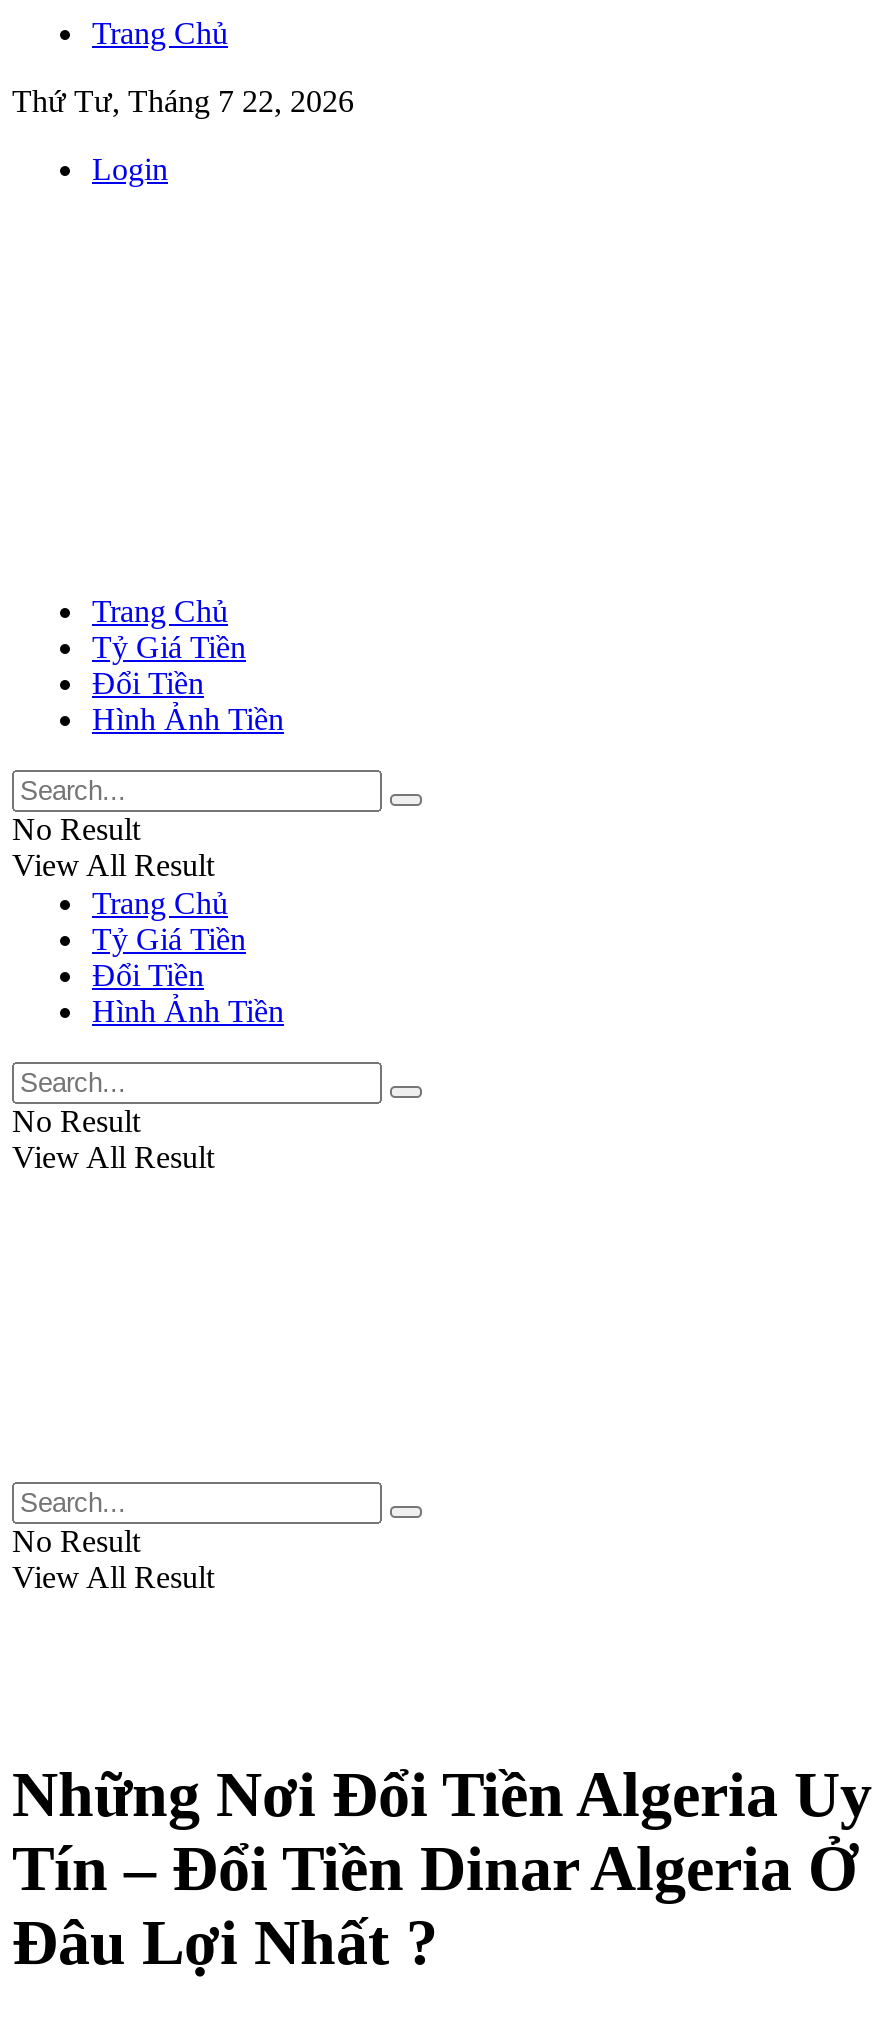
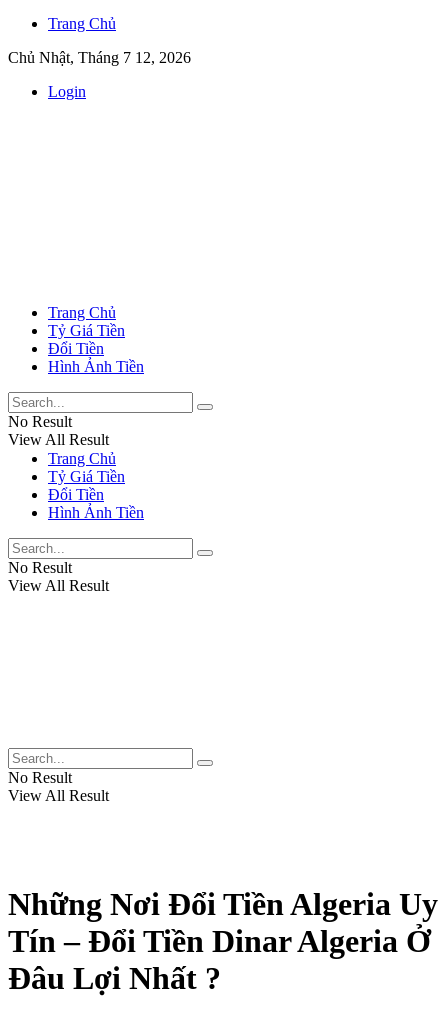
- Thứ Tư, Tháng 7 22, 2026
+ Chủ Nhật, Tháng 7 12, 2026
